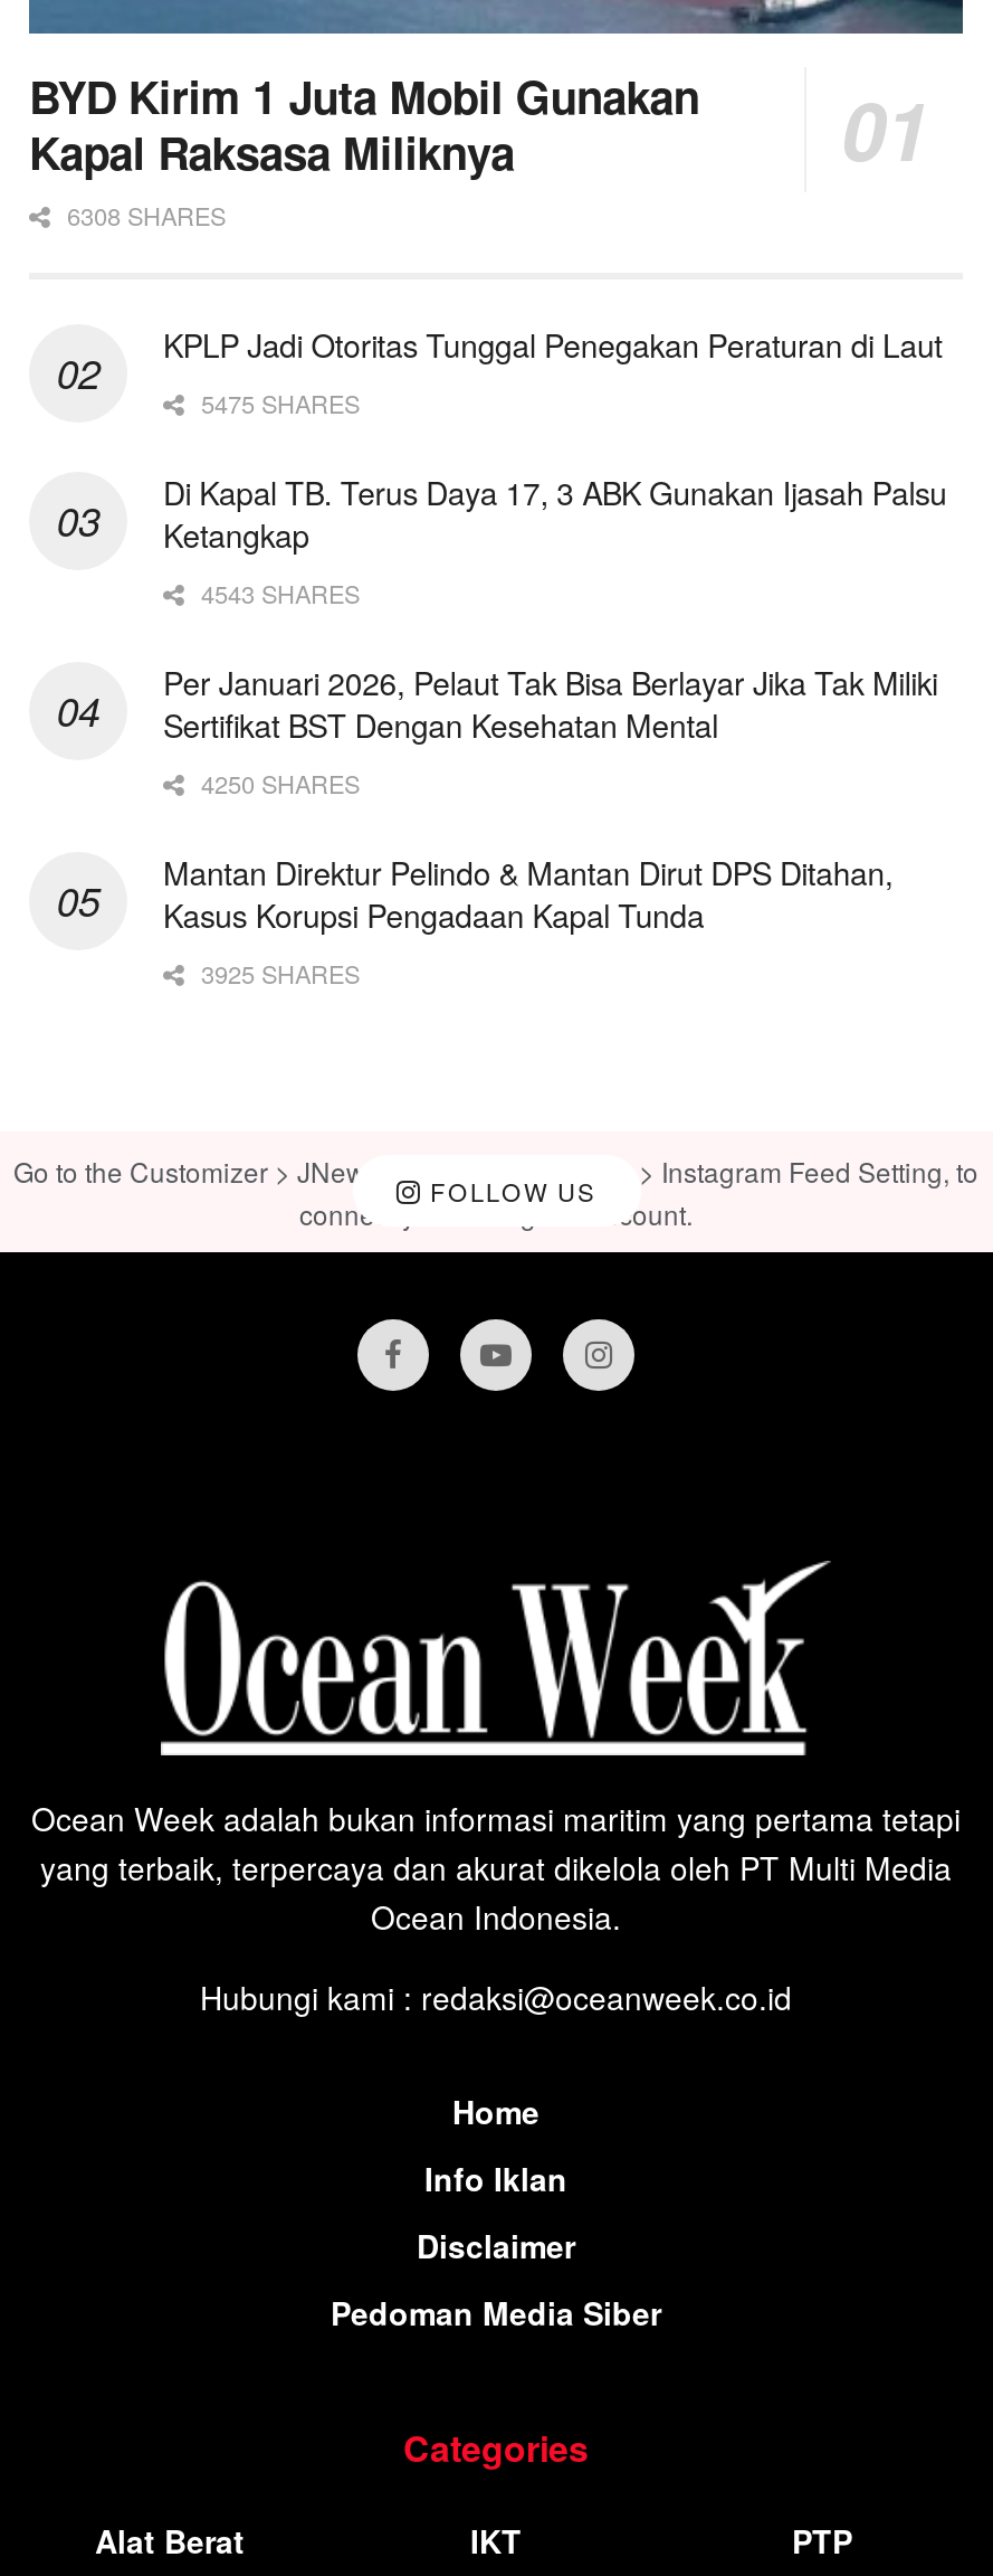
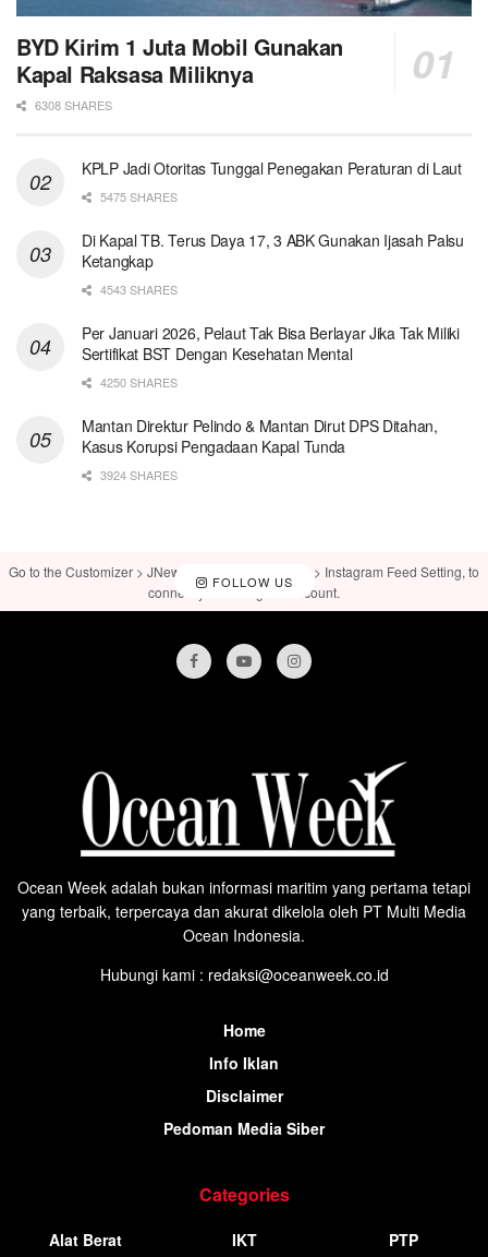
- 3925 SHARES
+ 3924 SHARES
